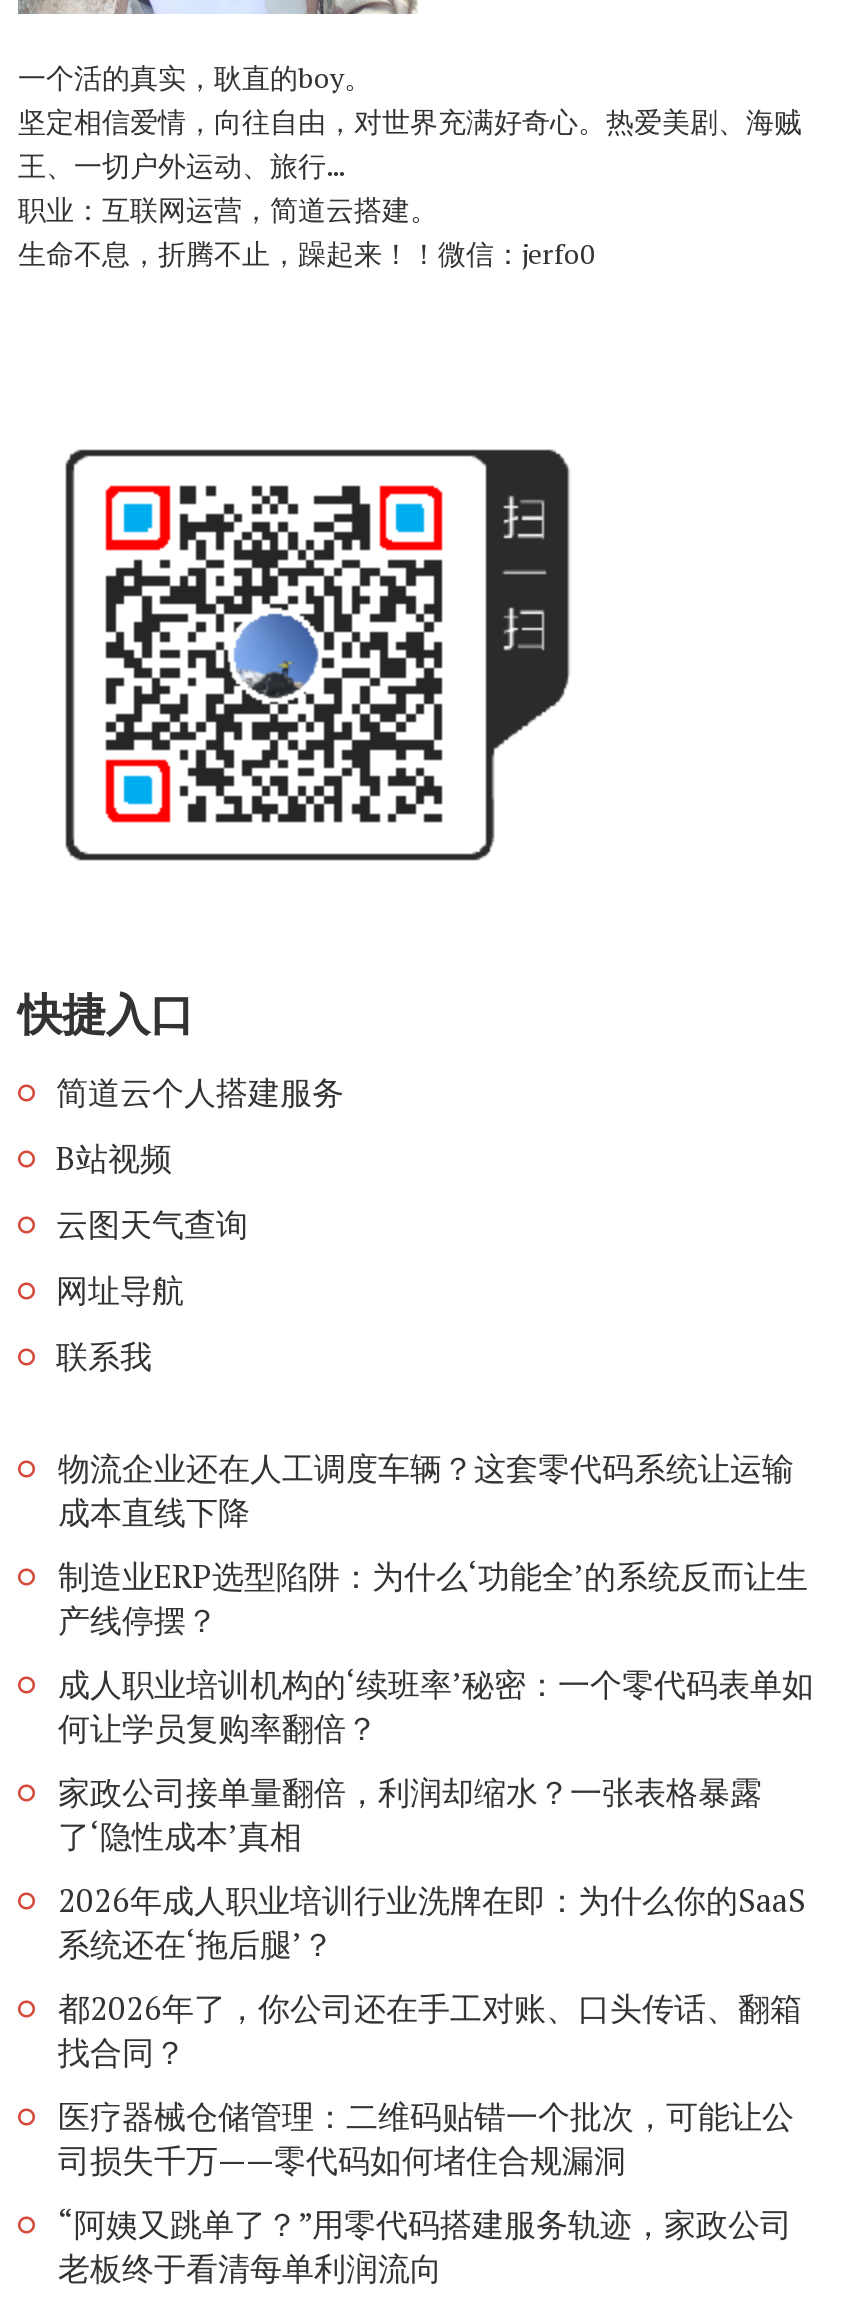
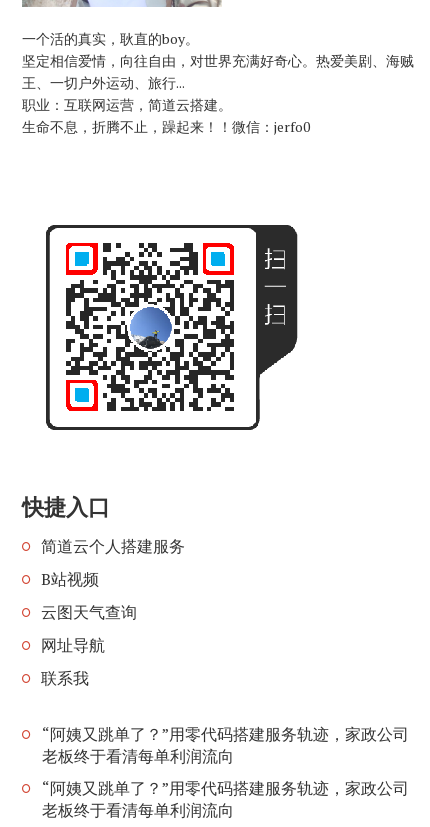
- 物流企业还在人工调度车辆？这套零代码系统让运输
- 成本直线下降
- 制造业ERP选型陷阱：为什么‘功能全’的系统反而让生
- 产线停摆？
- 成人职业培训机构的‘续班率’秘密：一个零代码表单如
- 何让学员复购率翻倍？
- 家政公司接单量翻倍，利润却缩水？一张表格暴露
- 了‘隐性成本’真相
- 2026年成人职业培训行业洗牌在即：为什么你的SaaS
- 系统还在‘拖后腿’？
- 都2026年了，你公司还在手工对账、口头传话、翻箱
- 找合同？
- 医疗器械仓储管理：二维码贴错一个批次，可能让公
- 司损失千万——零代码如何堵住合规漏洞
+ “阿姨又跳单了？”用零代码搭建服务轨迹，家政公司
+ 老板终于看清每单利润流向
